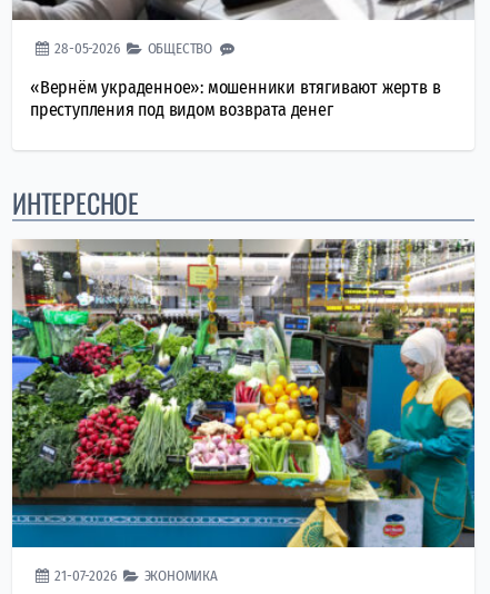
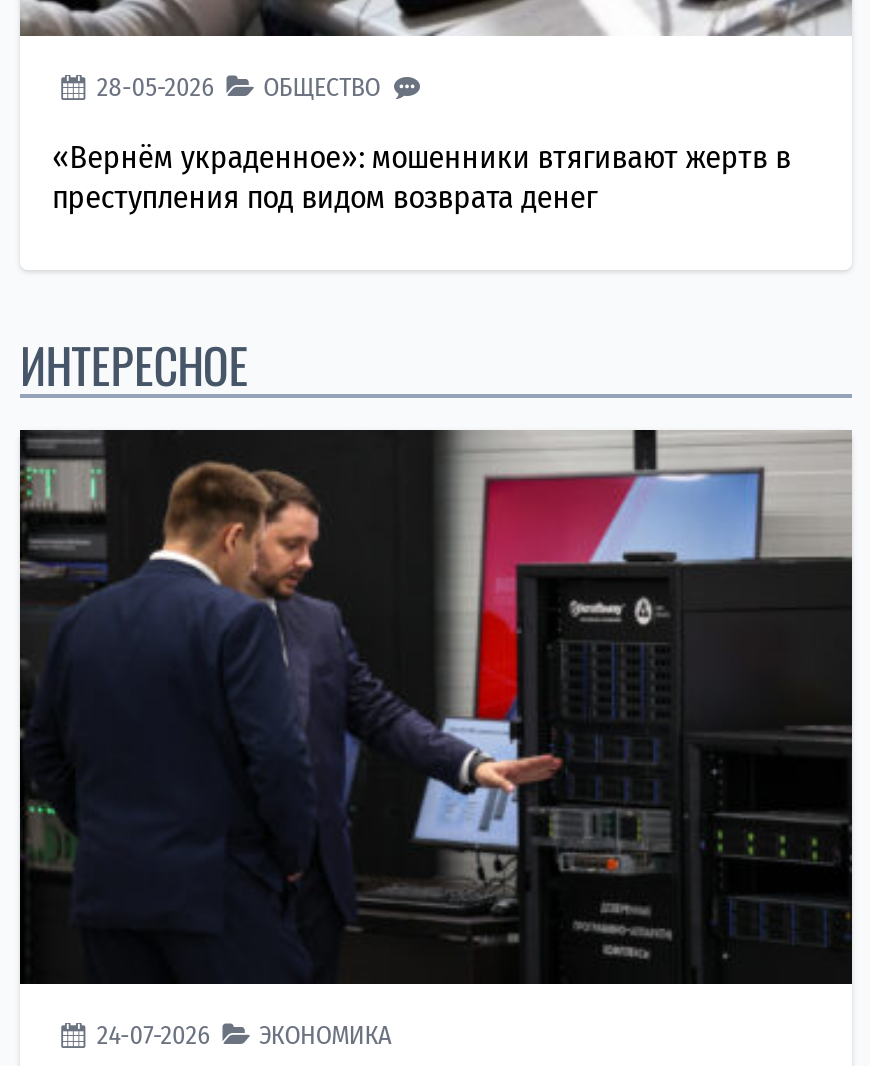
- [image]
- 21-07-2026 ЭКОНОМИКА
+ [image]
+ 24-07-2026 ЭКОНОМИКА
